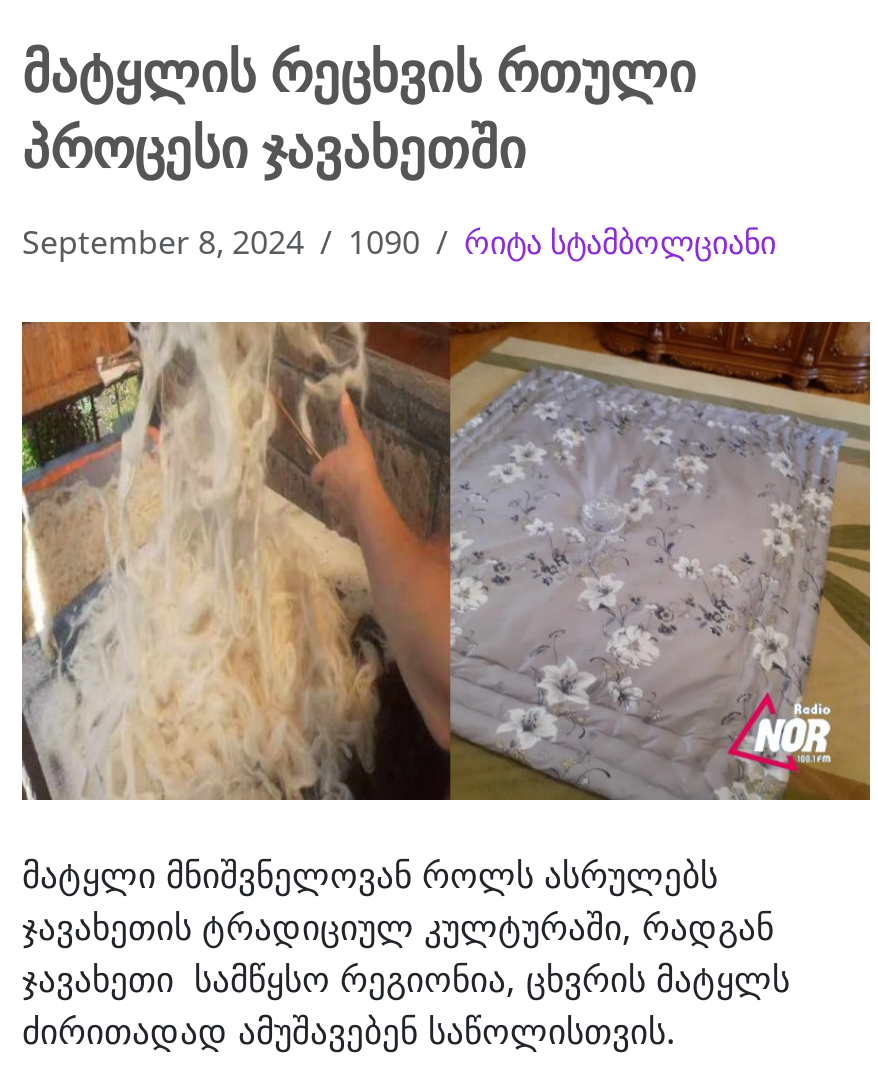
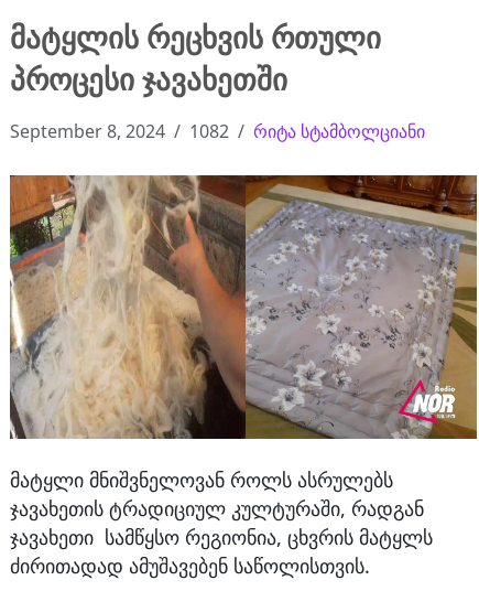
- September 8, 2024 1090 რიტა სტამბოლციანი
+ September 8, 2024 1082 რიტა სტამბოლციანი
